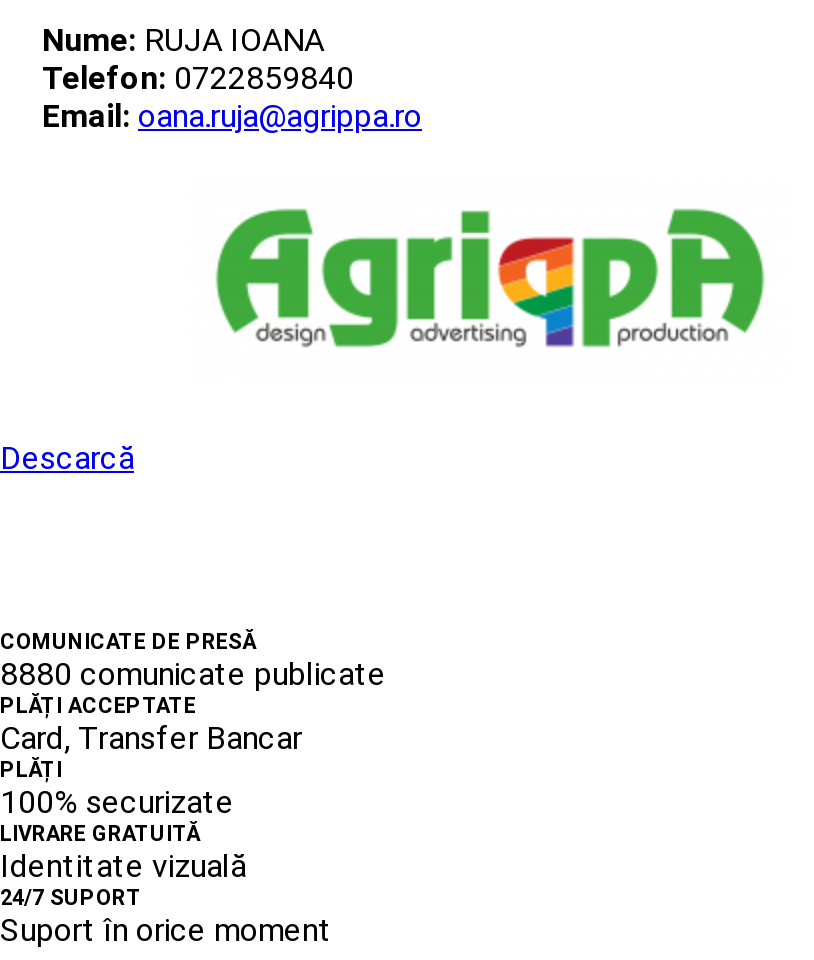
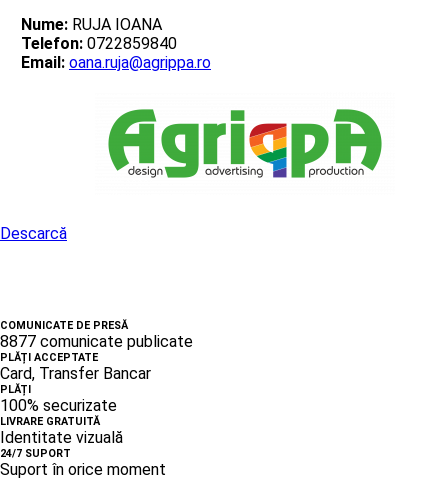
- 8880 comunicate publicate
+ 8877 comunicate publicate
